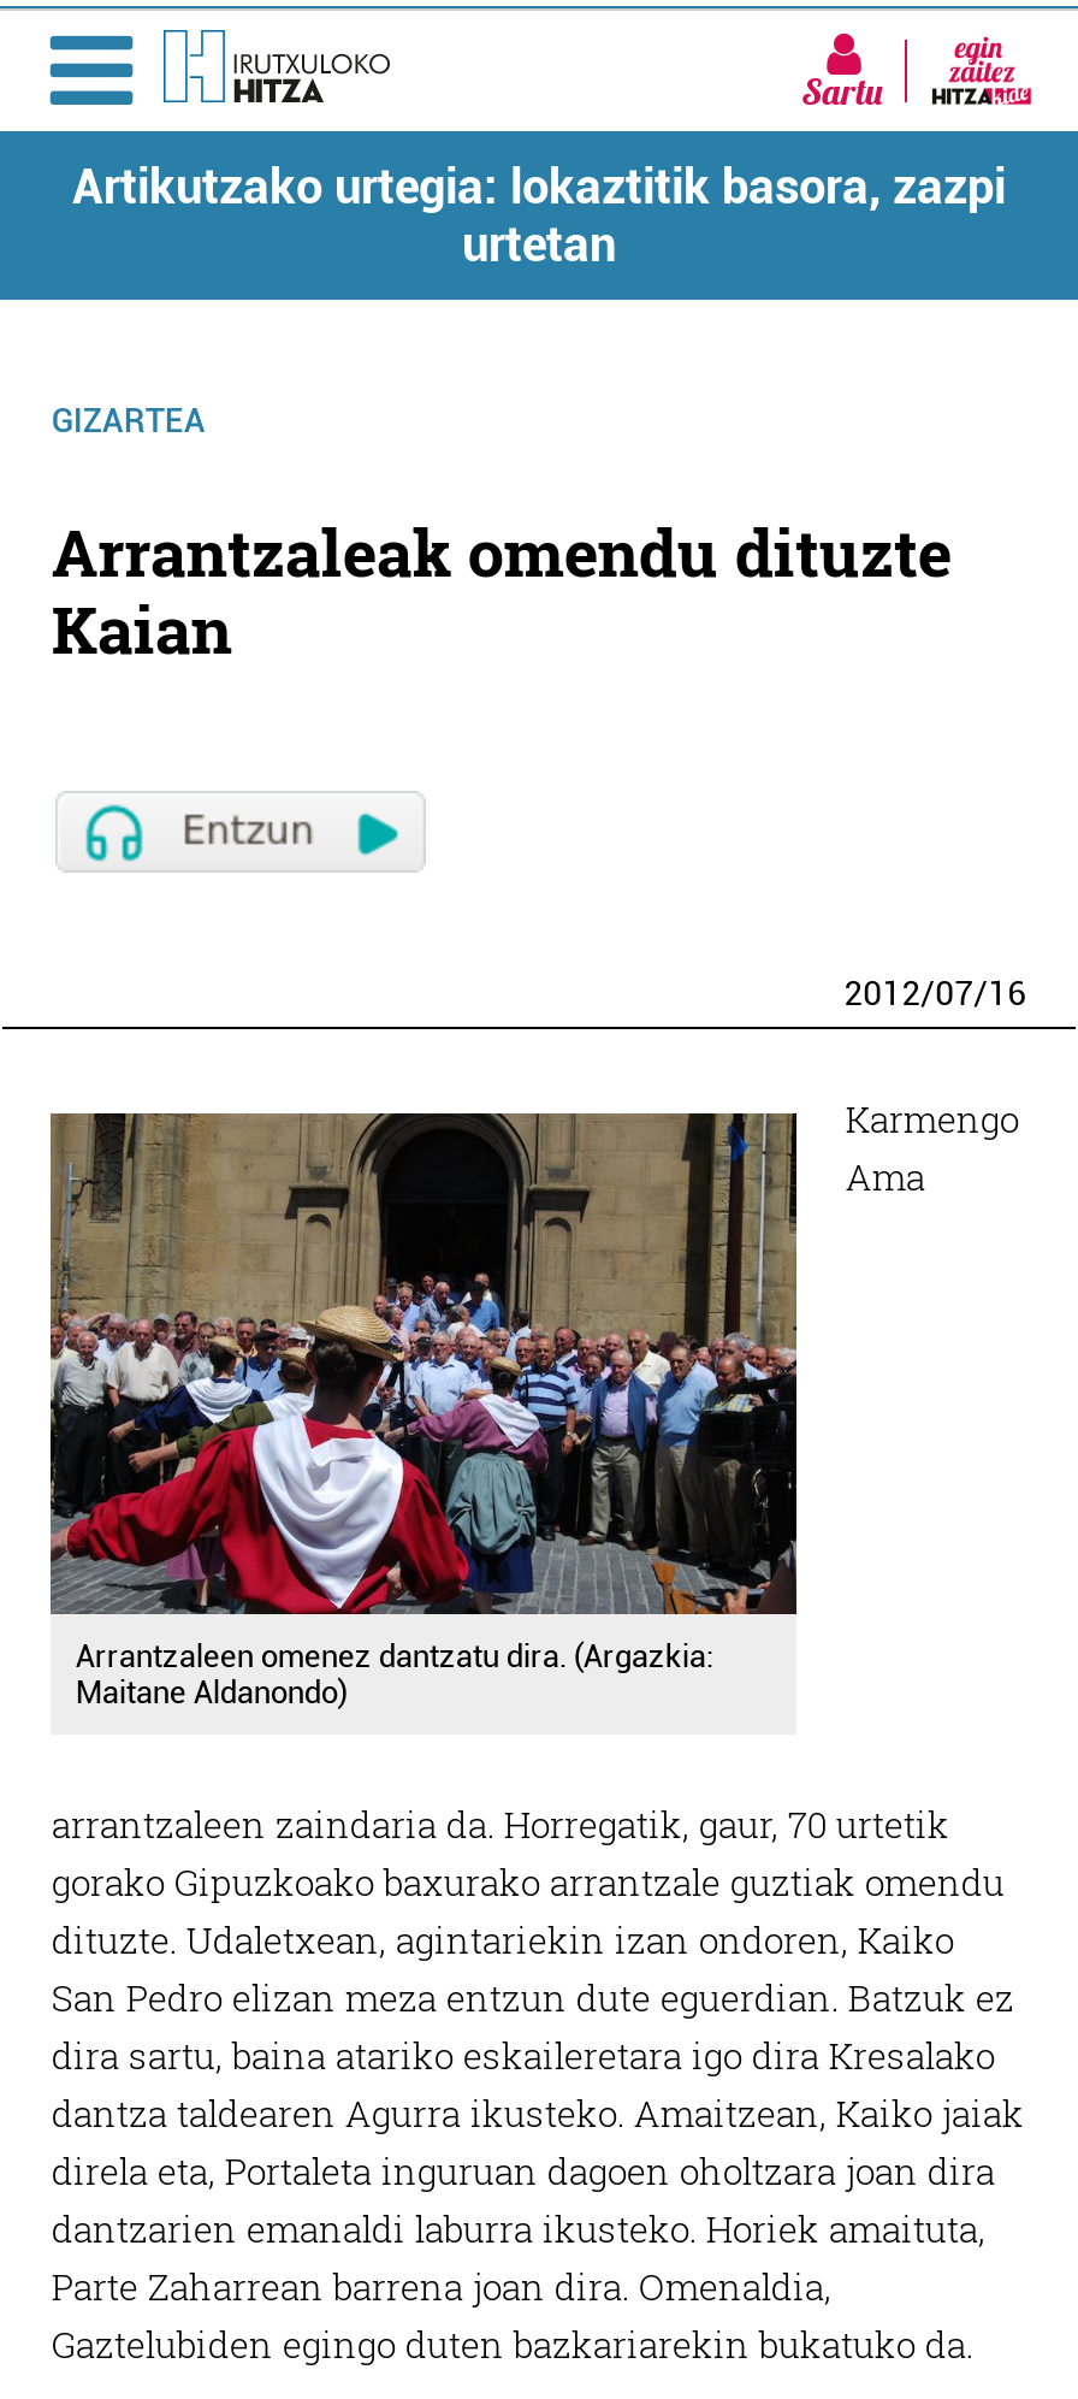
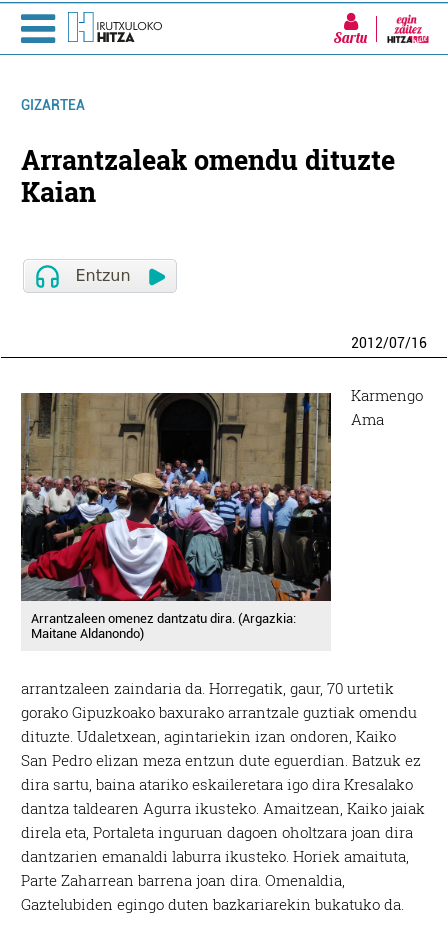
- Artikutzako urtegia: lokaztitik basora, zazpi
- urtetan
